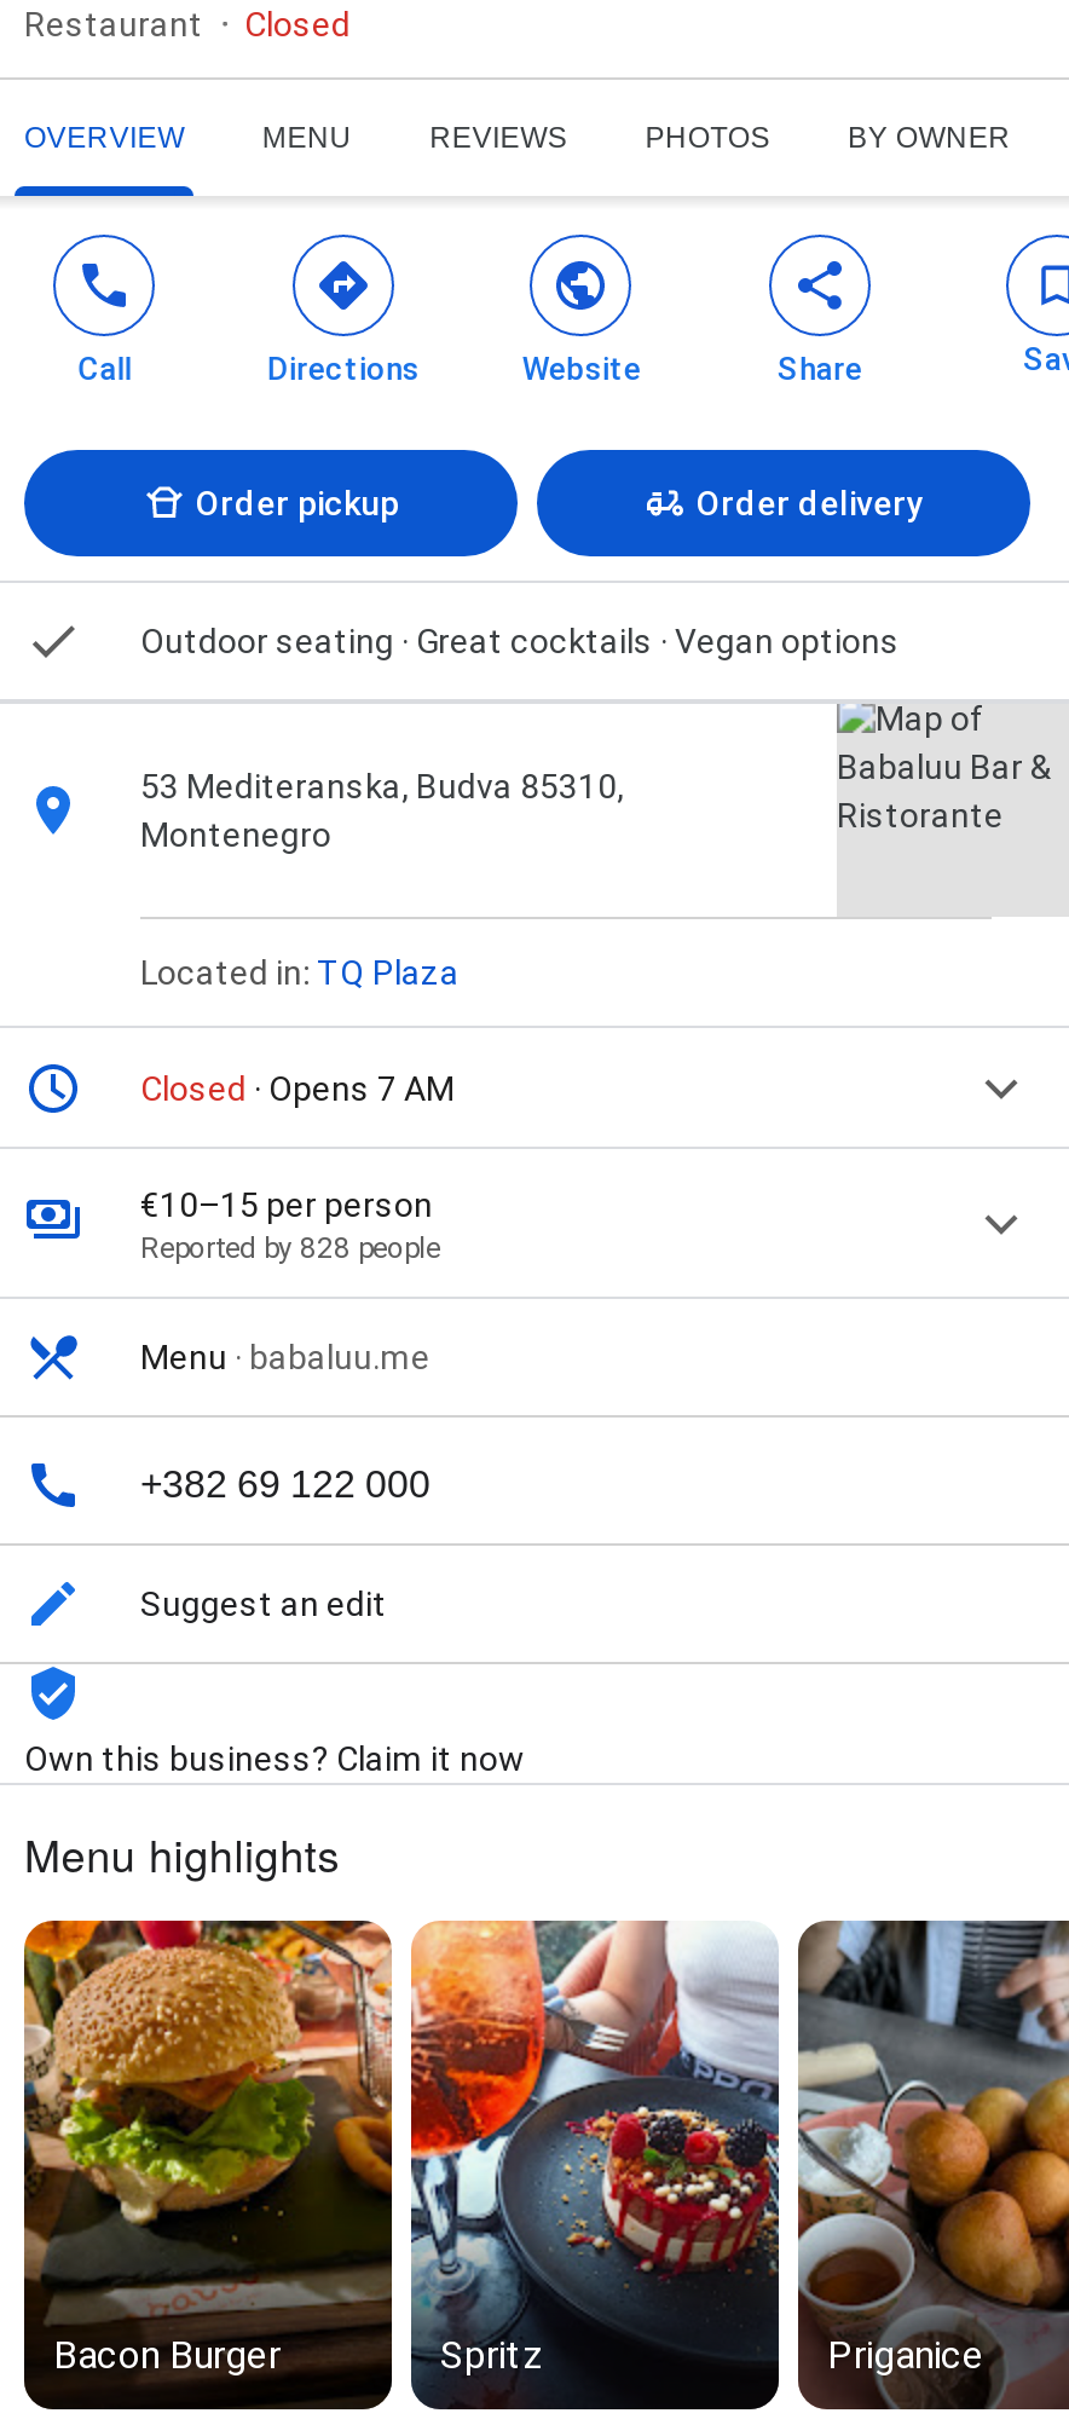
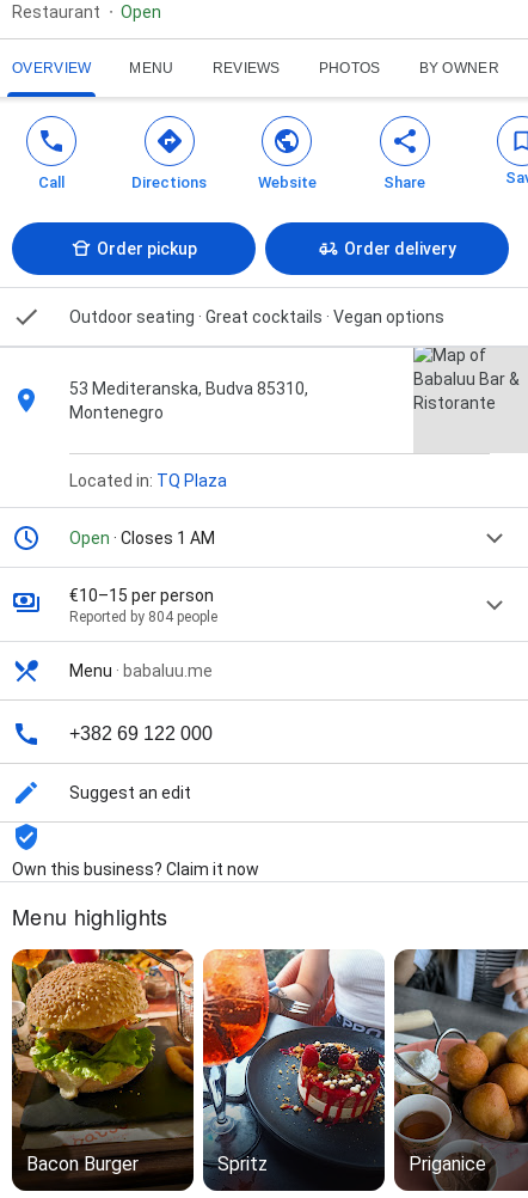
- Closed
+ Open

- Closed · Opens 7 AM
+ Open · Closes 1 AM

- Reported by 828 people
+ Reported by 804 people
